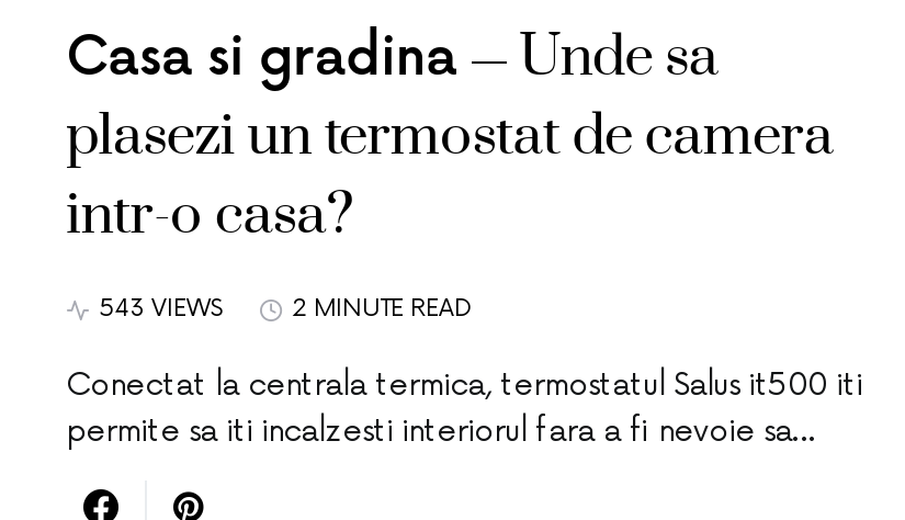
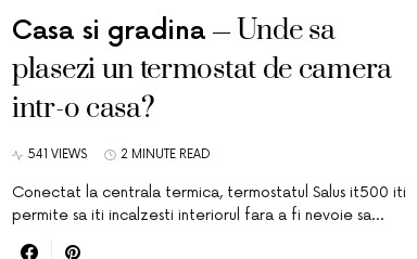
- 543 VIEWS
+ 541 VIEWS
